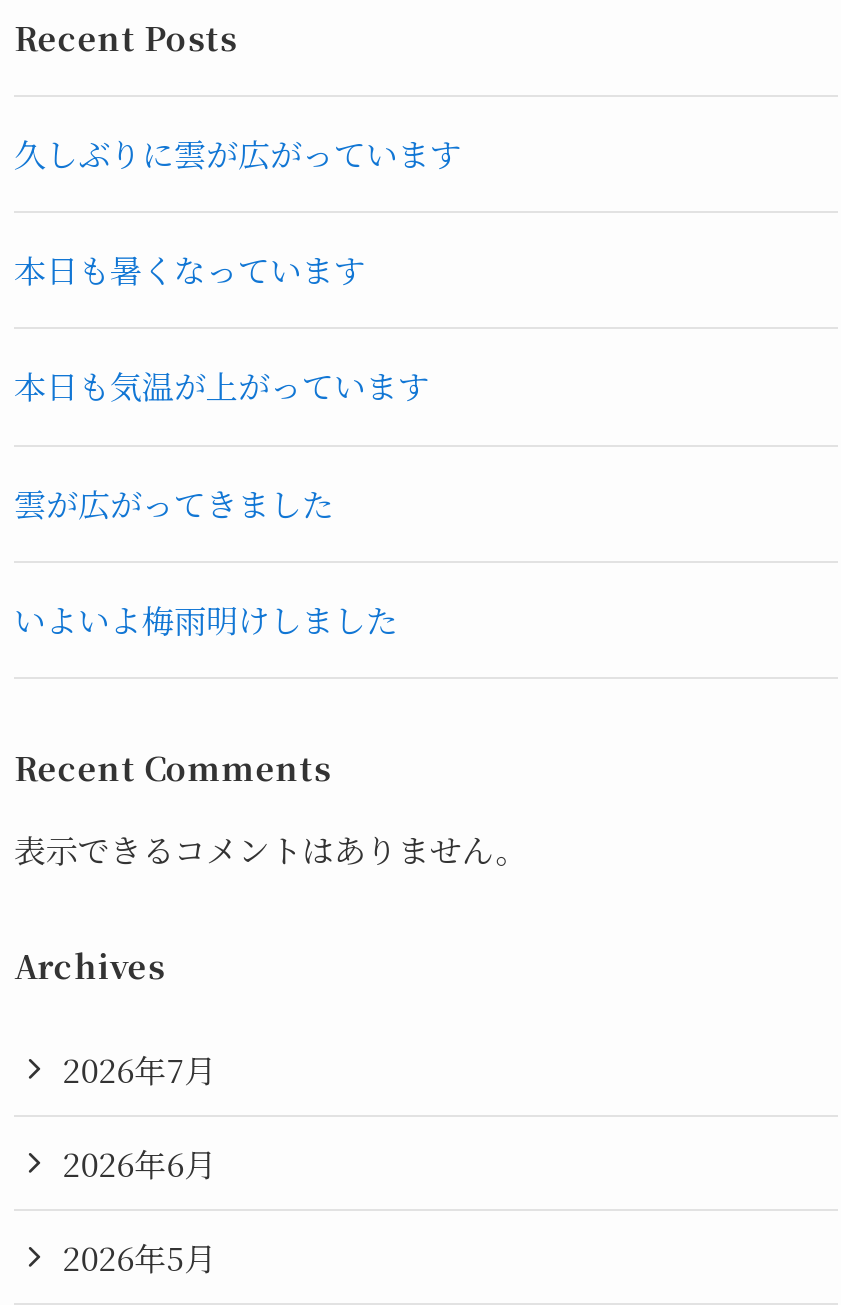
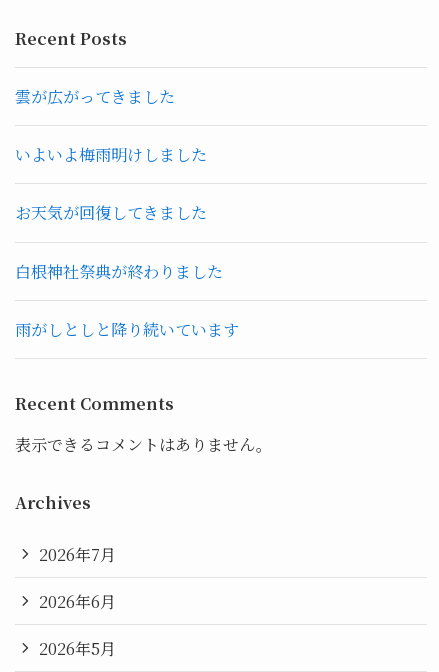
- 久しぶりに雲が広がっています
- 本日も暑くなっています
- 本日も気温が上がっています

moved up: 雲が広がってきました | いよいよ梅雨明けしました

+ お天気が回復してきました
+ 白根神社祭典が終わりました
+ 雨がしとしと降り続いています
